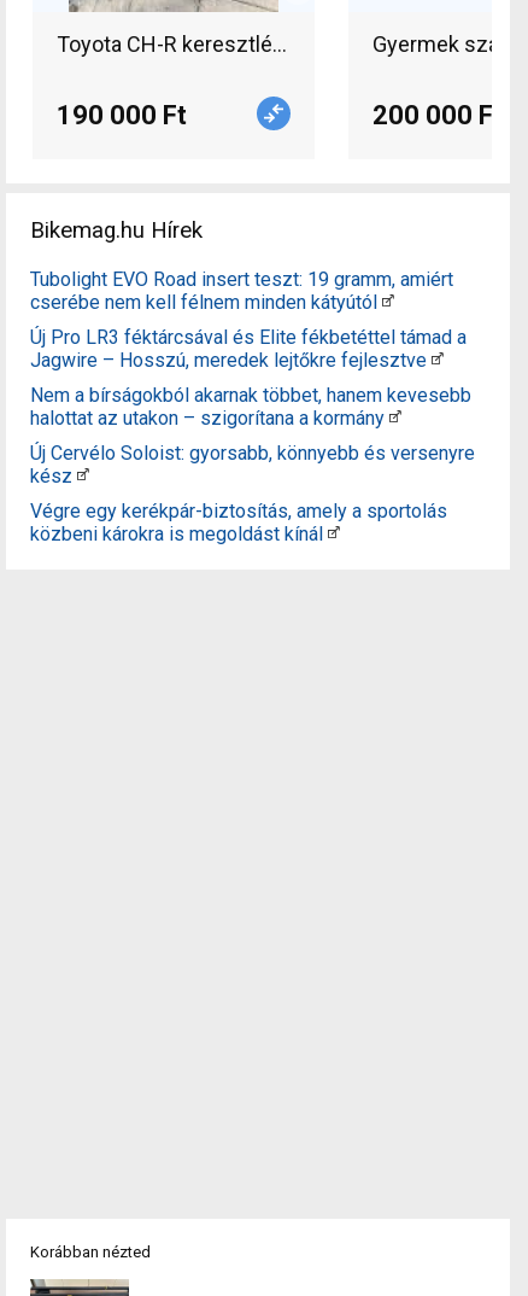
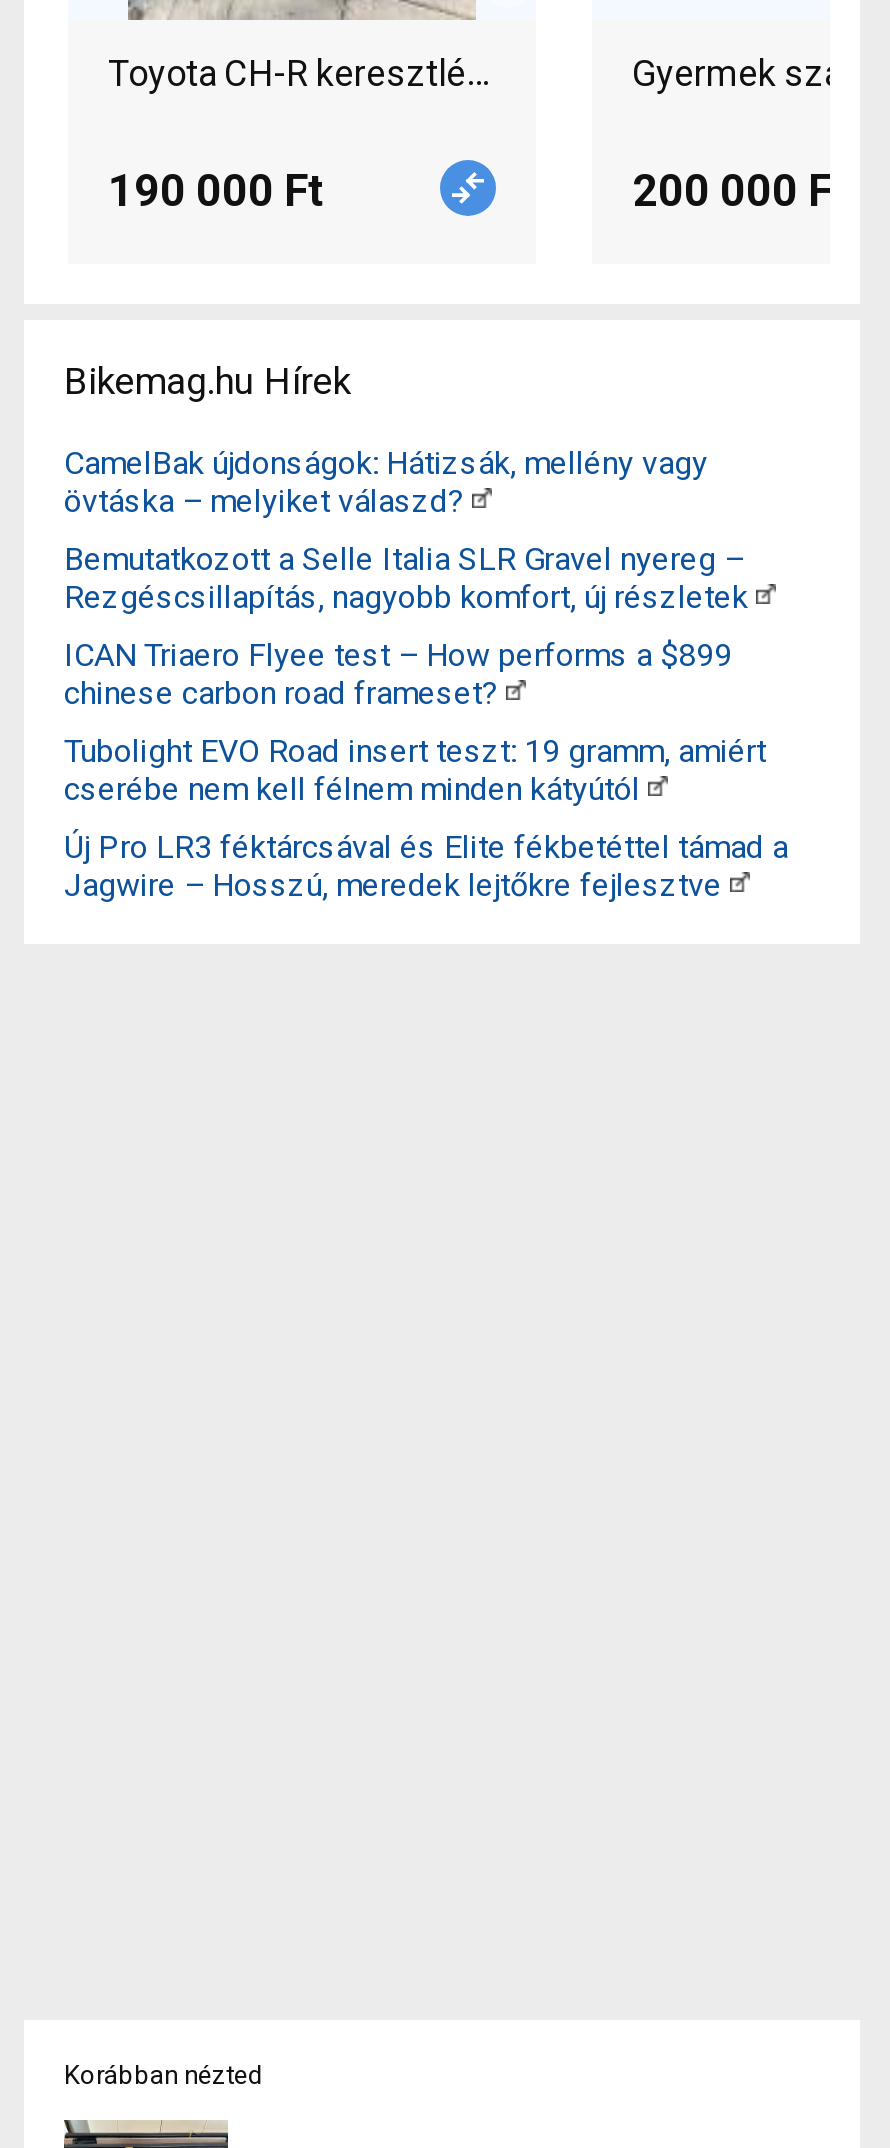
+ CamelBak újdonságok: Hátizsák, mellény vagy
+ övtáska – melyiket válaszd?
+ Bemutatkozott a Selle Italia SLR Gravel nyereg –
+ Rezgéscsillapítás, nagyobb komfort, új részletek
+ ICAN Triaero Flyee test – How performs a $899
+ chinese carbon road frameset?

moved down: Tubolight EVO Road insert teszt: 19 gramm, amiért | cserébe nem kell félnem minden kátyútól | Új Pro LR3 féktárcsával és Elite fékbetéttel támad a | Jagwire – Hosszú, meredek lejtőkre fejlesztve

- Nem a bírságokból akarnak többet, hanem kevesebb
- halottat az utakon – szigorítana a kormány
- Új Cervélo Soloist: gyorsabb, könnyebb és versenyre
- kész
- Végre egy kerékpár-biztosítás, amely a sportolás
- közbeni károkra is megoldást kínál
